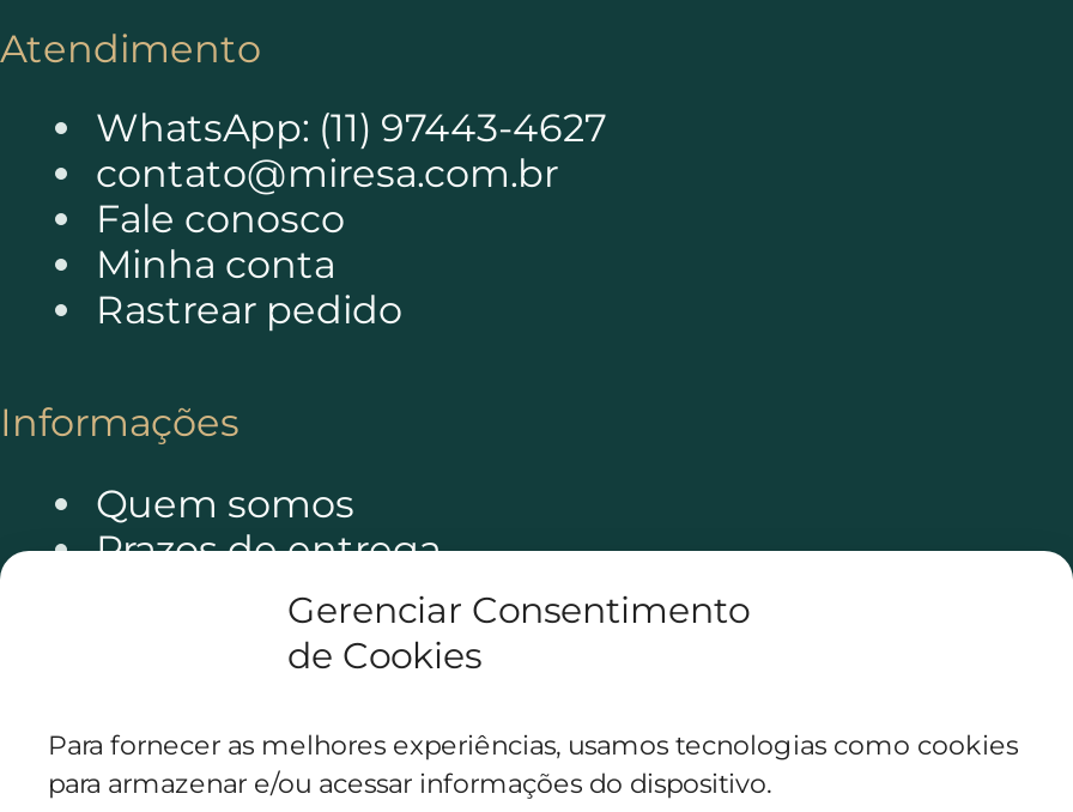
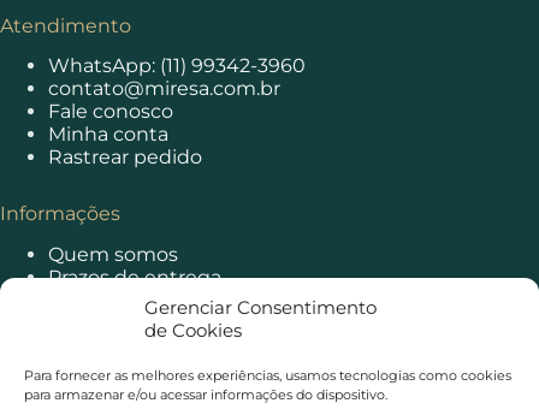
- WhatsApp: (11) 97443-4627
+ WhatsApp: (11) 99342-3960
